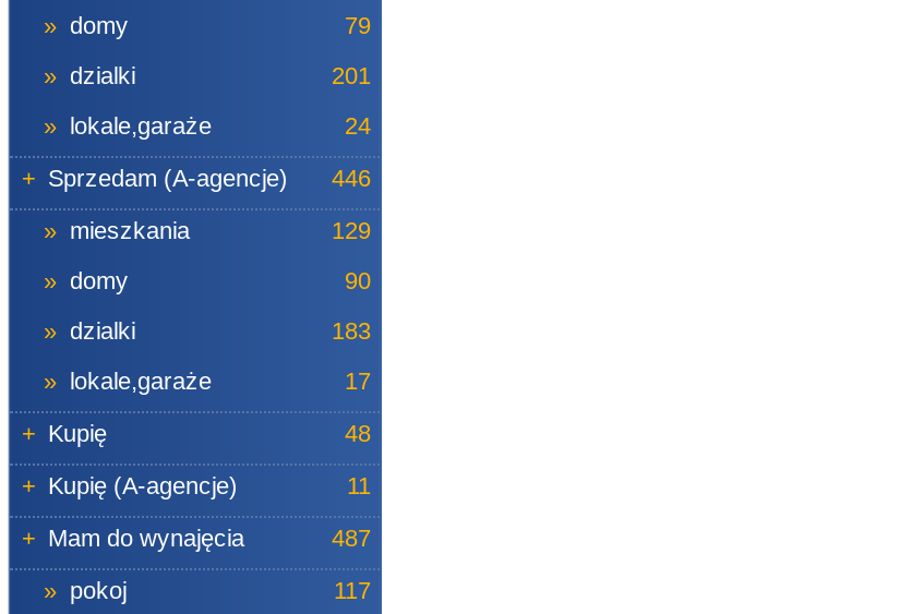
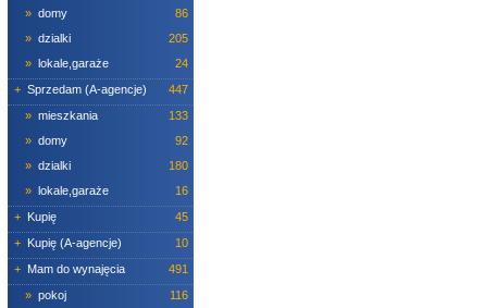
- 79
+ 86

- 201
+ 205

- + Sprzedam (A-agencje) 446
+ + Sprzedam (A-agencje) 447

- 129
+ 133

- 90
+ 92

- 183
+ 180

- 17
+ 16

- 48
+ 45

- 11
+ 10

- 487
+ 491

- 117
+ 116
